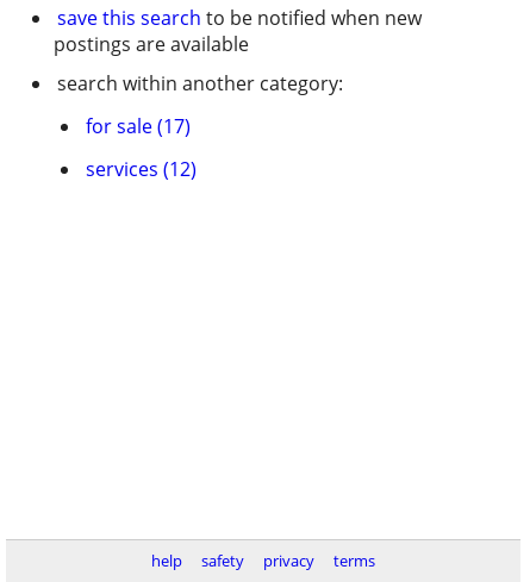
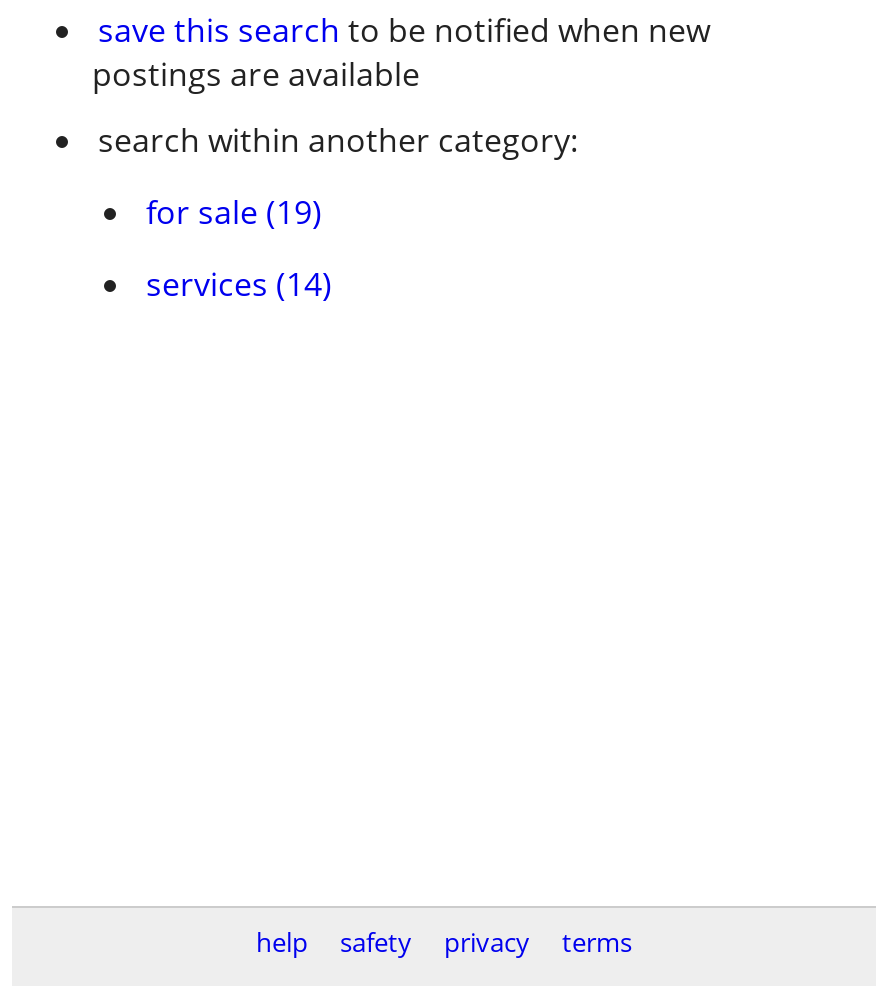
- for sale (17)
+ for sale (19)

- services (12)
+ services (14)
